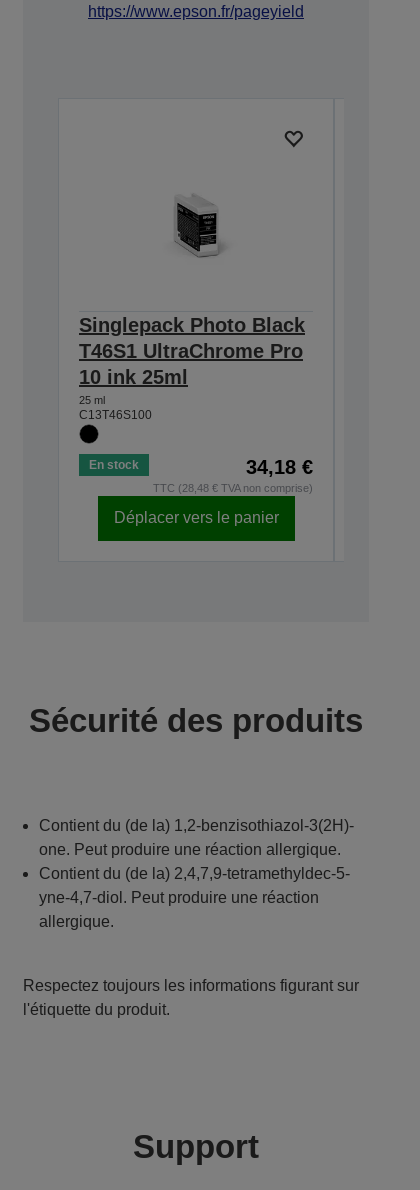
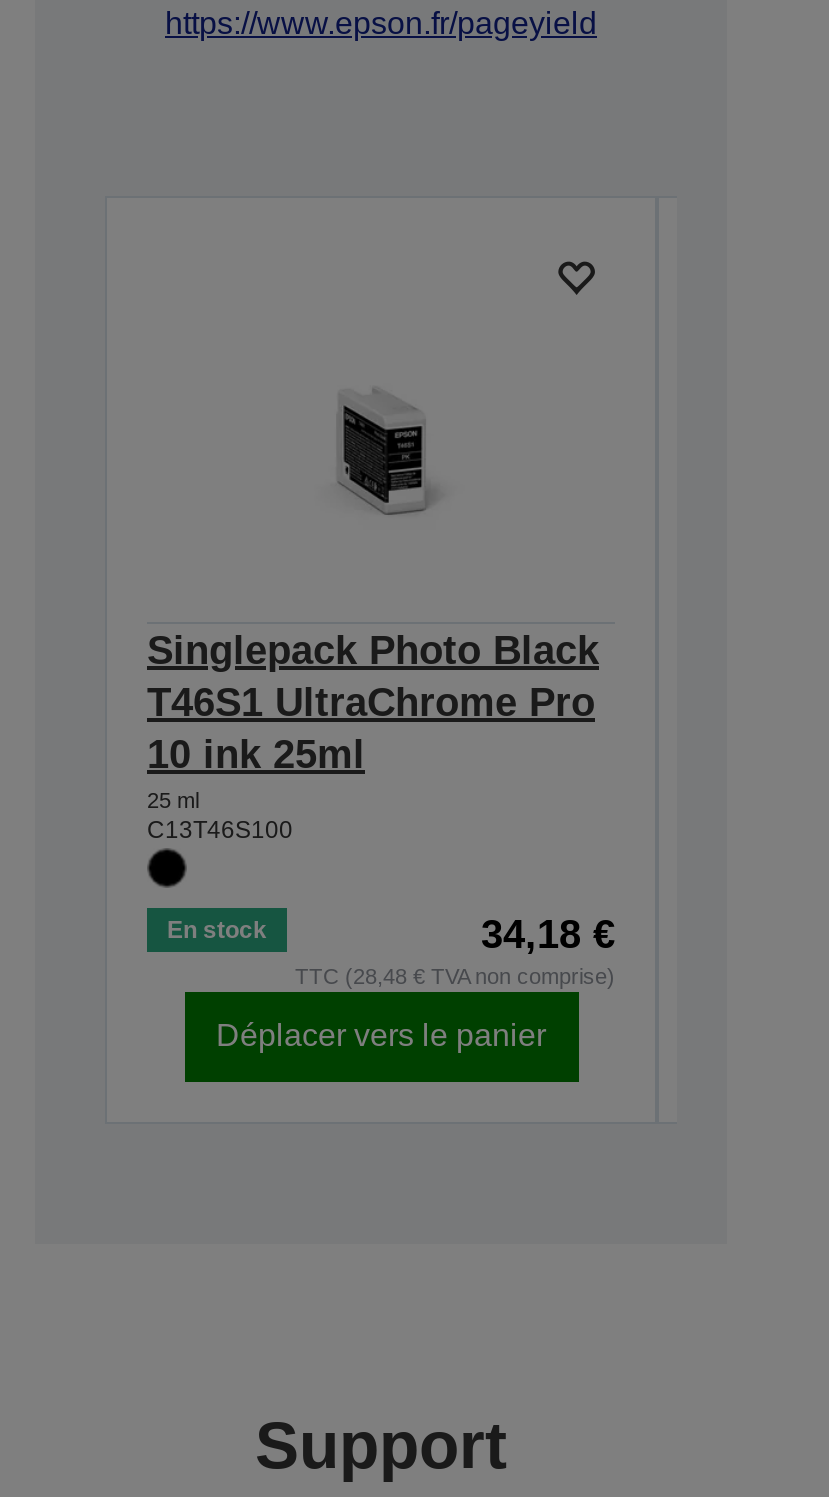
- Sécurité des produits
- Contient du (de la) 1,2-benzisothiazol-3(2H)-
- one. Peut produire une réaction allergique.
- Contient du (de la) 2,4,7,9-tetramethyldec-5-
- yne-4,7-diol. Peut produire une réaction
- allergique.

- Respectez toujours les informations figurant sur
- l'étiquette du produit.
